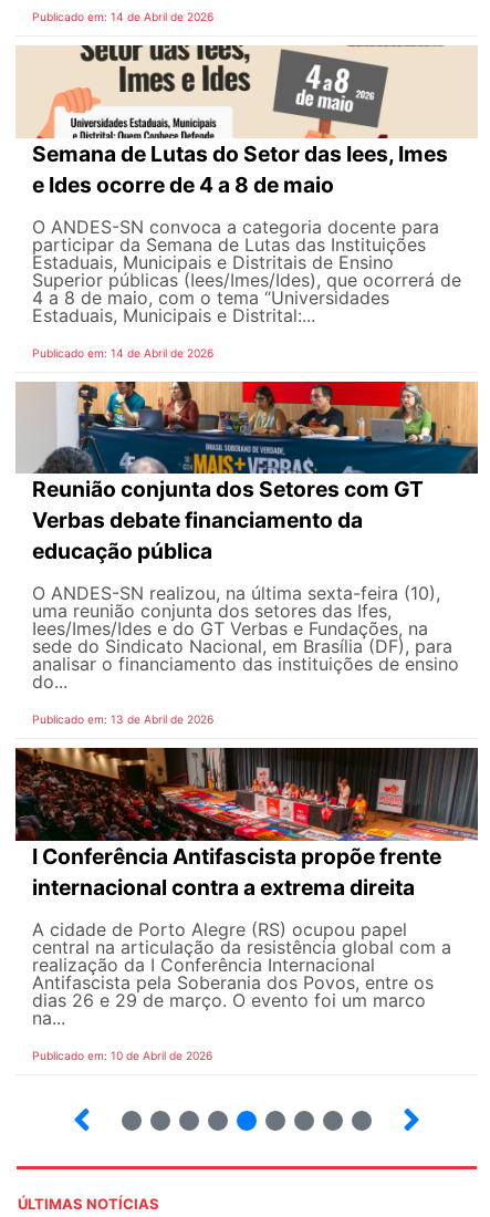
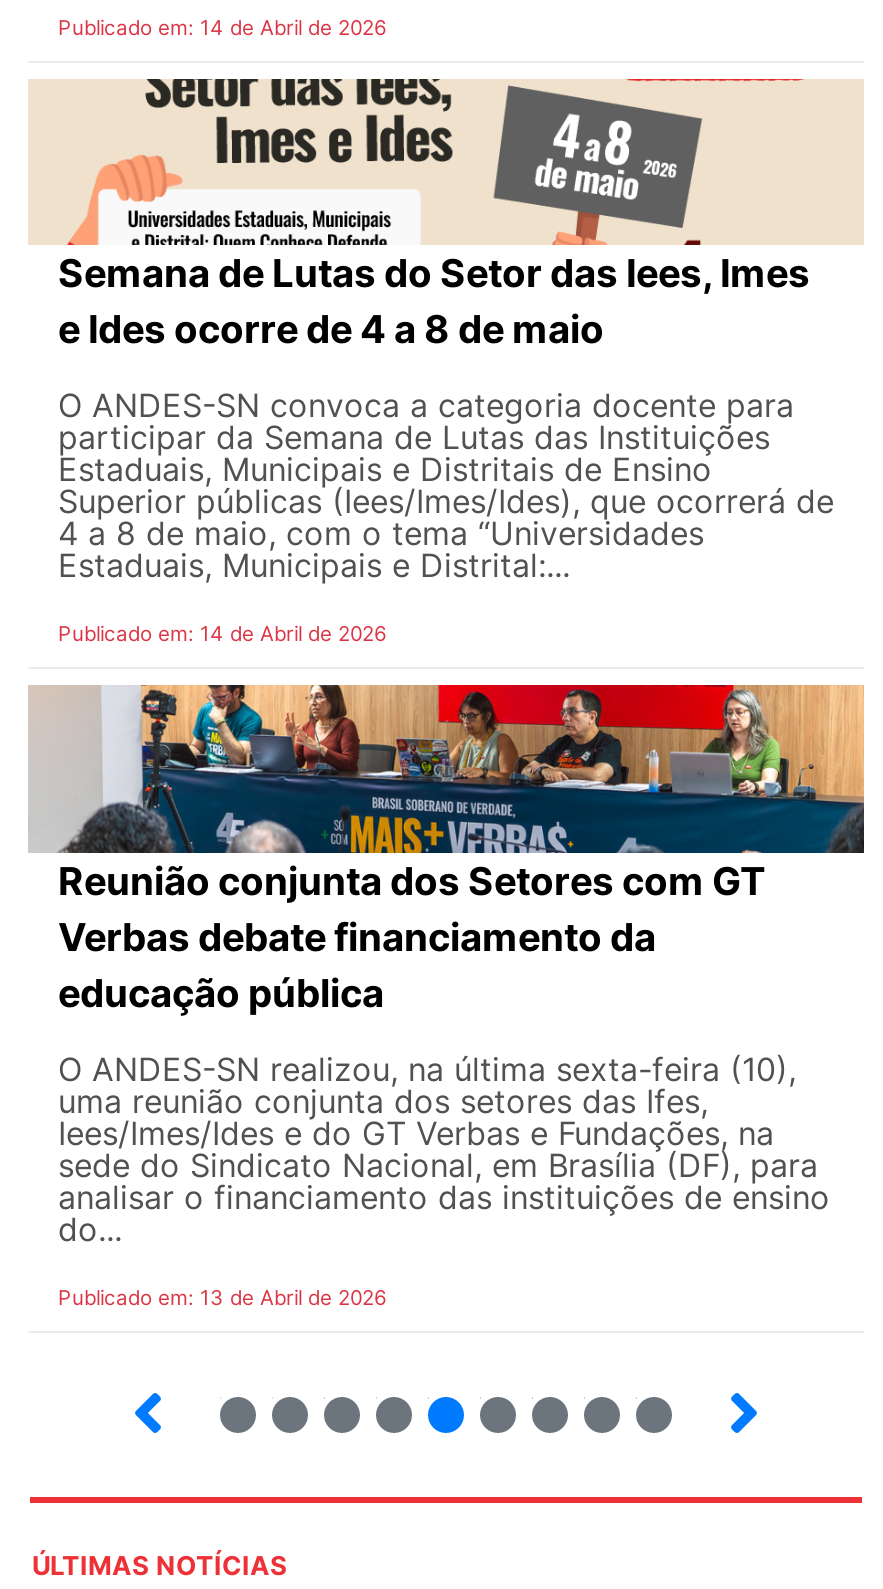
- [image]
- I Conferência Antifascista propõe frente
- internacional contra a extrema direita
- A cidade de Porto Alegre (RS) ocupou papel
- central na articulação da resistência global com a
- realização da I Conferência Internacional
- Antifascista pela Soberania dos Povos, entre os
- dias 26 e 29 de março. O evento foi um marco
- na...
- Publicado em: 10 de Abril de 2026
